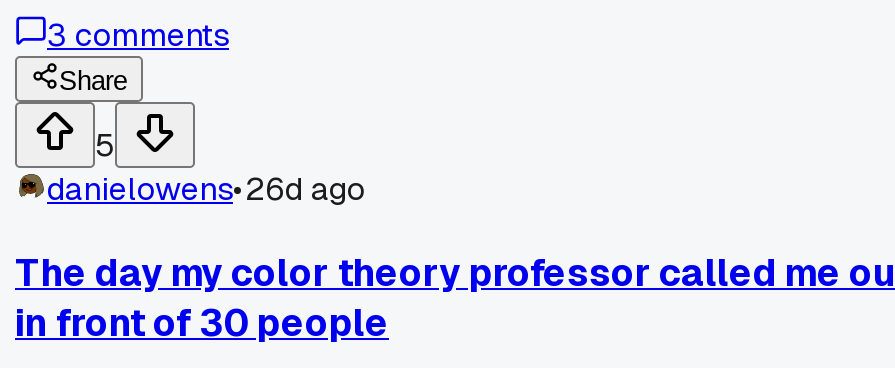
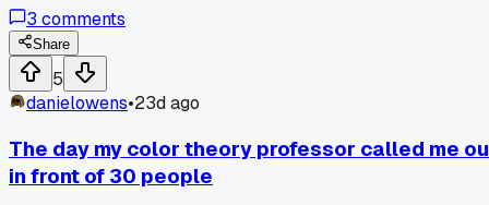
- danielowens•26d ago
+ danielowens•23d ago
